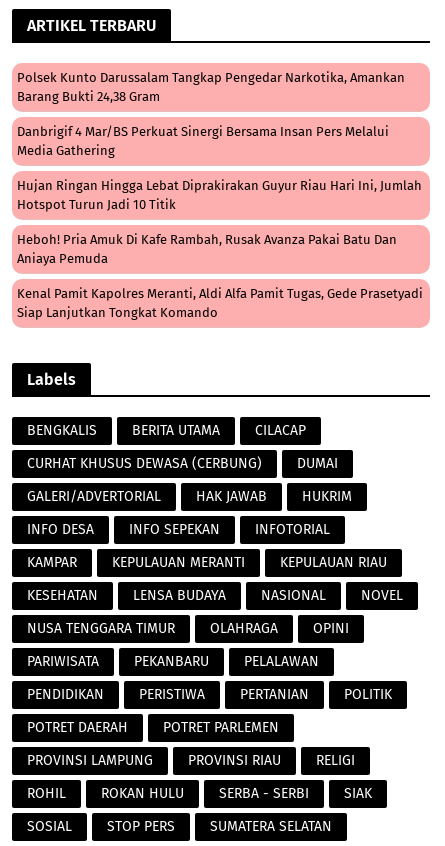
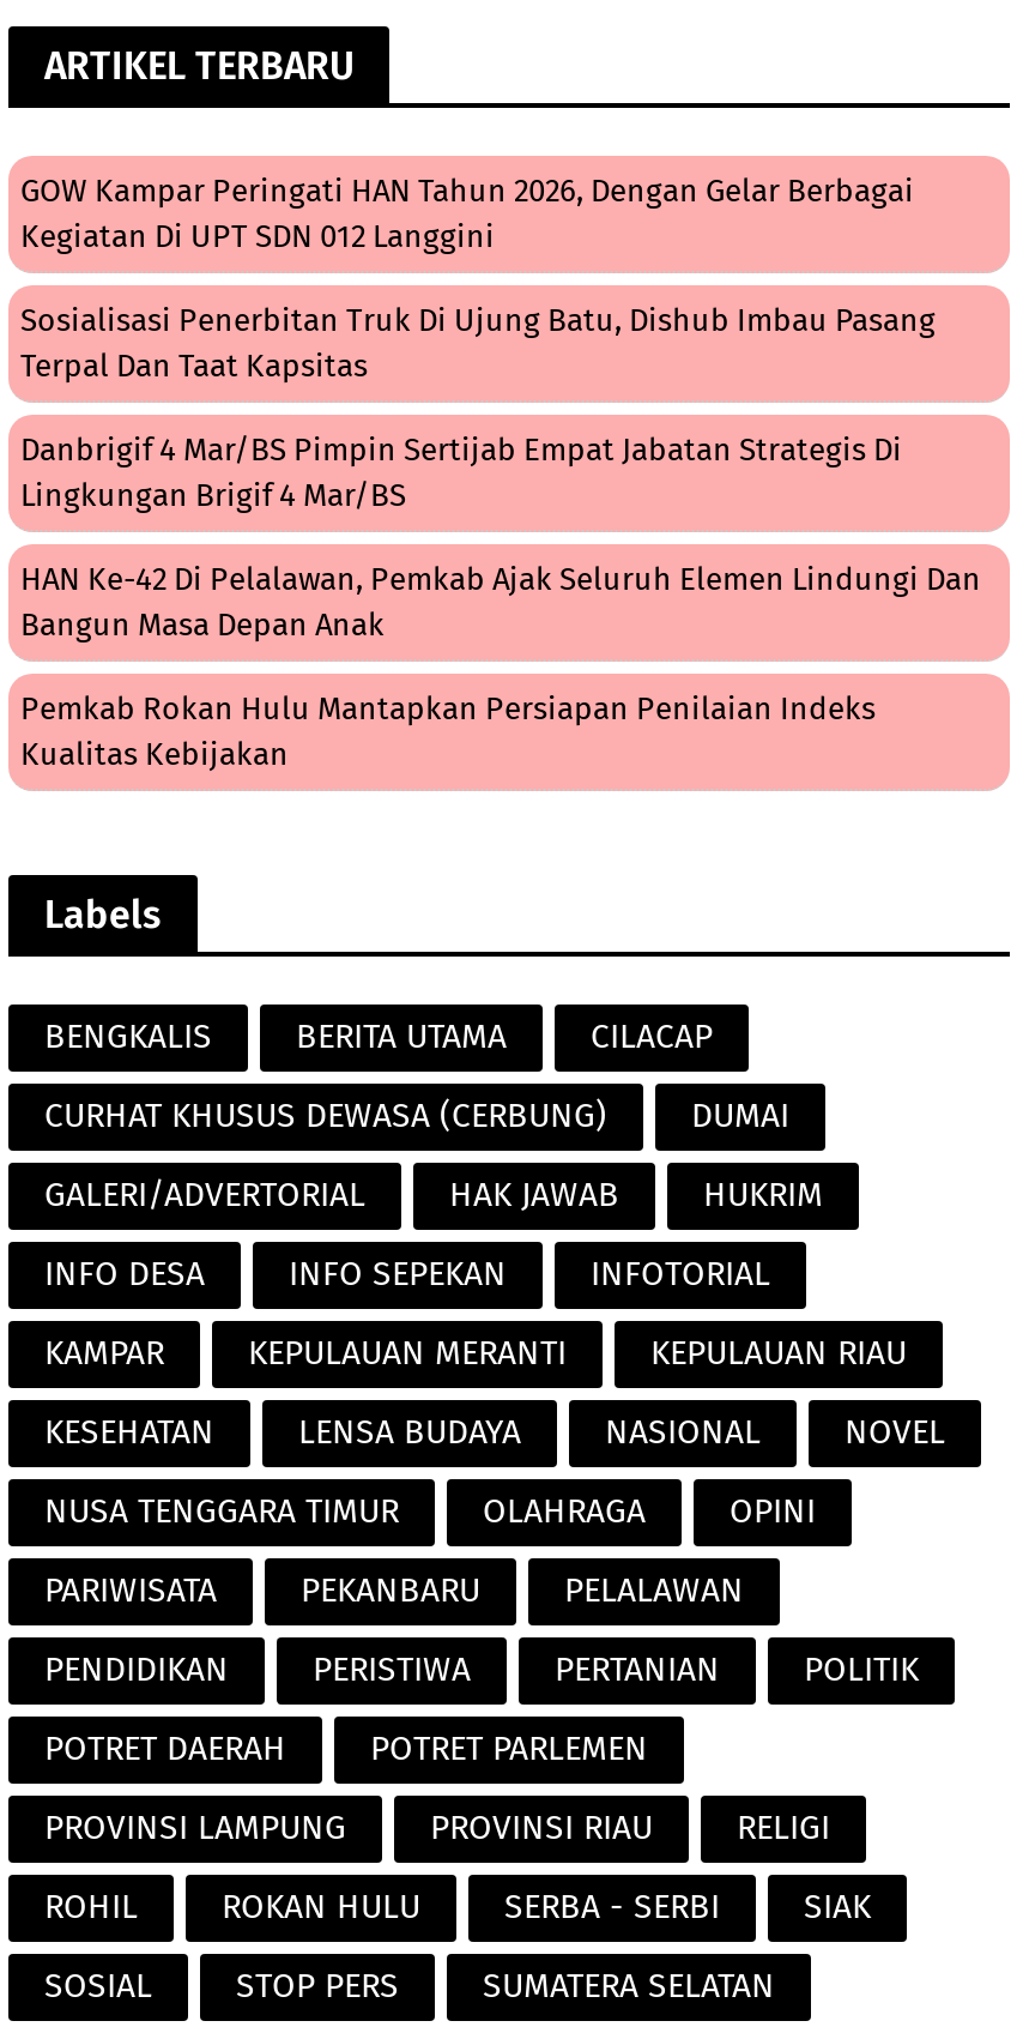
- Polsek Kunto Darussalam Tangkap Pengedar Narkotika, Amankan
- Barang Bukti 24,38 Gram
+ GOW Kampar Peringati HAN Tahun 2026, Dengan Gelar Berbagai
+ Kegiatan Di UPT SDN 012 Langgini

- Danbrigif 4 Mar/BS Perkuat Sinergi Bersama Insan Pers Melalui
- Media Gathering
+ Sosialisasi Penerbitan Truk Di Ujung Batu, Dishub Imbau Pasang
+ Terpal Dan Taat Kapsitas

- Hujan Ringan Hingga Lebat Diprakirakan Guyur Riau Hari Ini, Jumlah
- Hotspot Turun Jadi 10 Titik
+ Danbrigif 4 Mar/BS Pimpin Sertijab Empat Jabatan Strategis Di
+ Lingkungan Brigif 4 Mar/BS

- Heboh! Pria Amuk Di Kafe Rambah, Rusak Avanza Pakai Batu Dan
- Aniaya Pemuda
+ HAN Ke-42 Di Pelalawan, Pemkab Ajak Seluruh Elemen Lindungi Dan
+ Bangun Masa Depan Anak

- Kenal Pamit Kapolres Meranti, Aldi Alfa Pamit Tugas, Gede Prasetyadi
- Siap Lanjutkan Tongkat Komando
+ Pemkab Rokan Hulu Mantapkan Persiapan Penilaian Indeks
+ Kualitas Kebijakan
